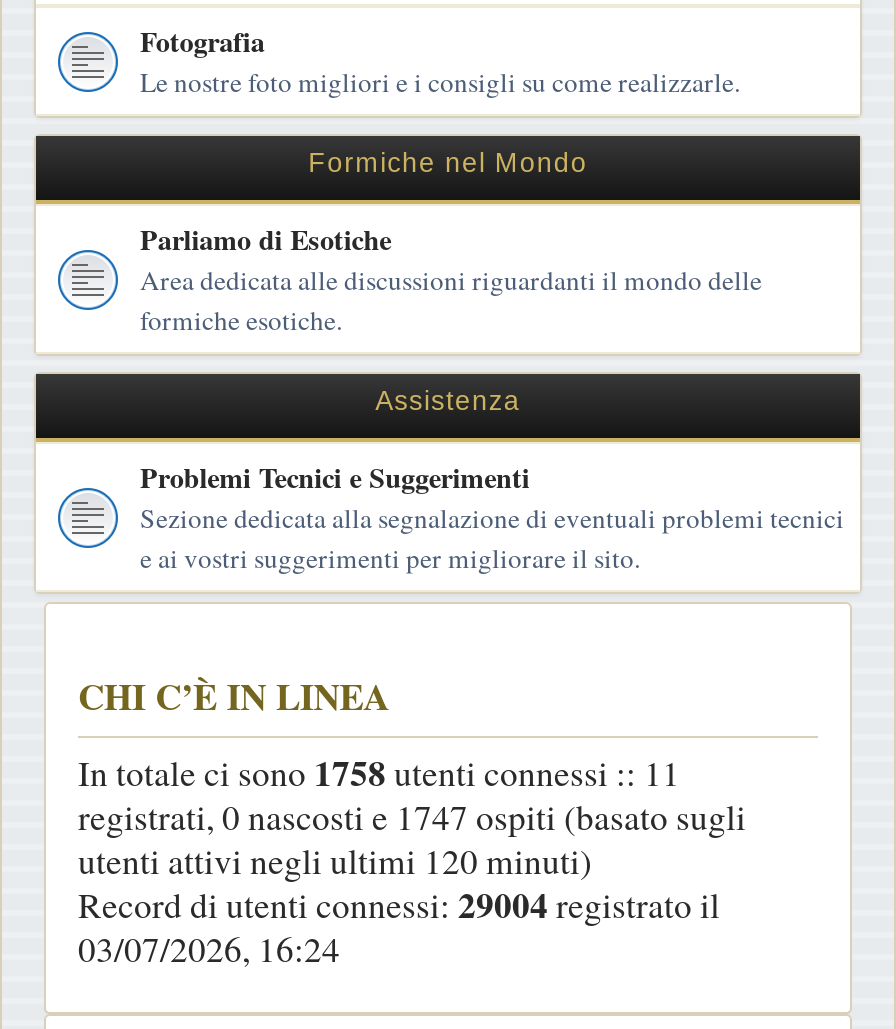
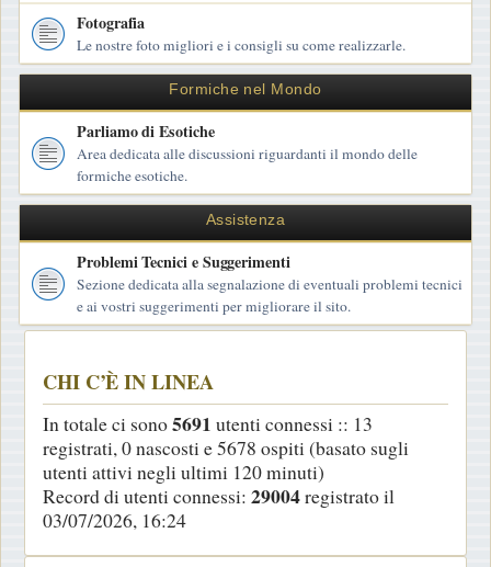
- In totale ci sono 1758 utenti connessi :: 11
+ In totale ci sono 5691 utenti connessi :: 13

- registrati, 0 nascosti e 1747 ospiti (basato sugli
+ registrati, 0 nascosti e 5678 ospiti (basato sugli
